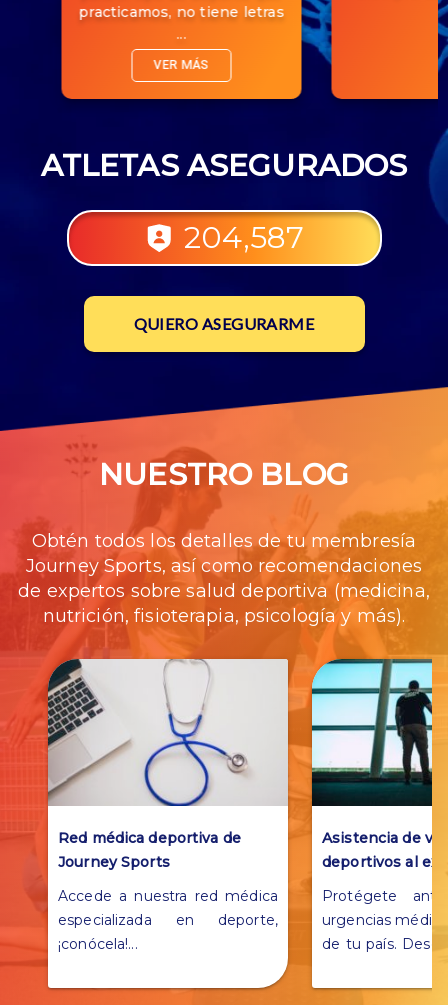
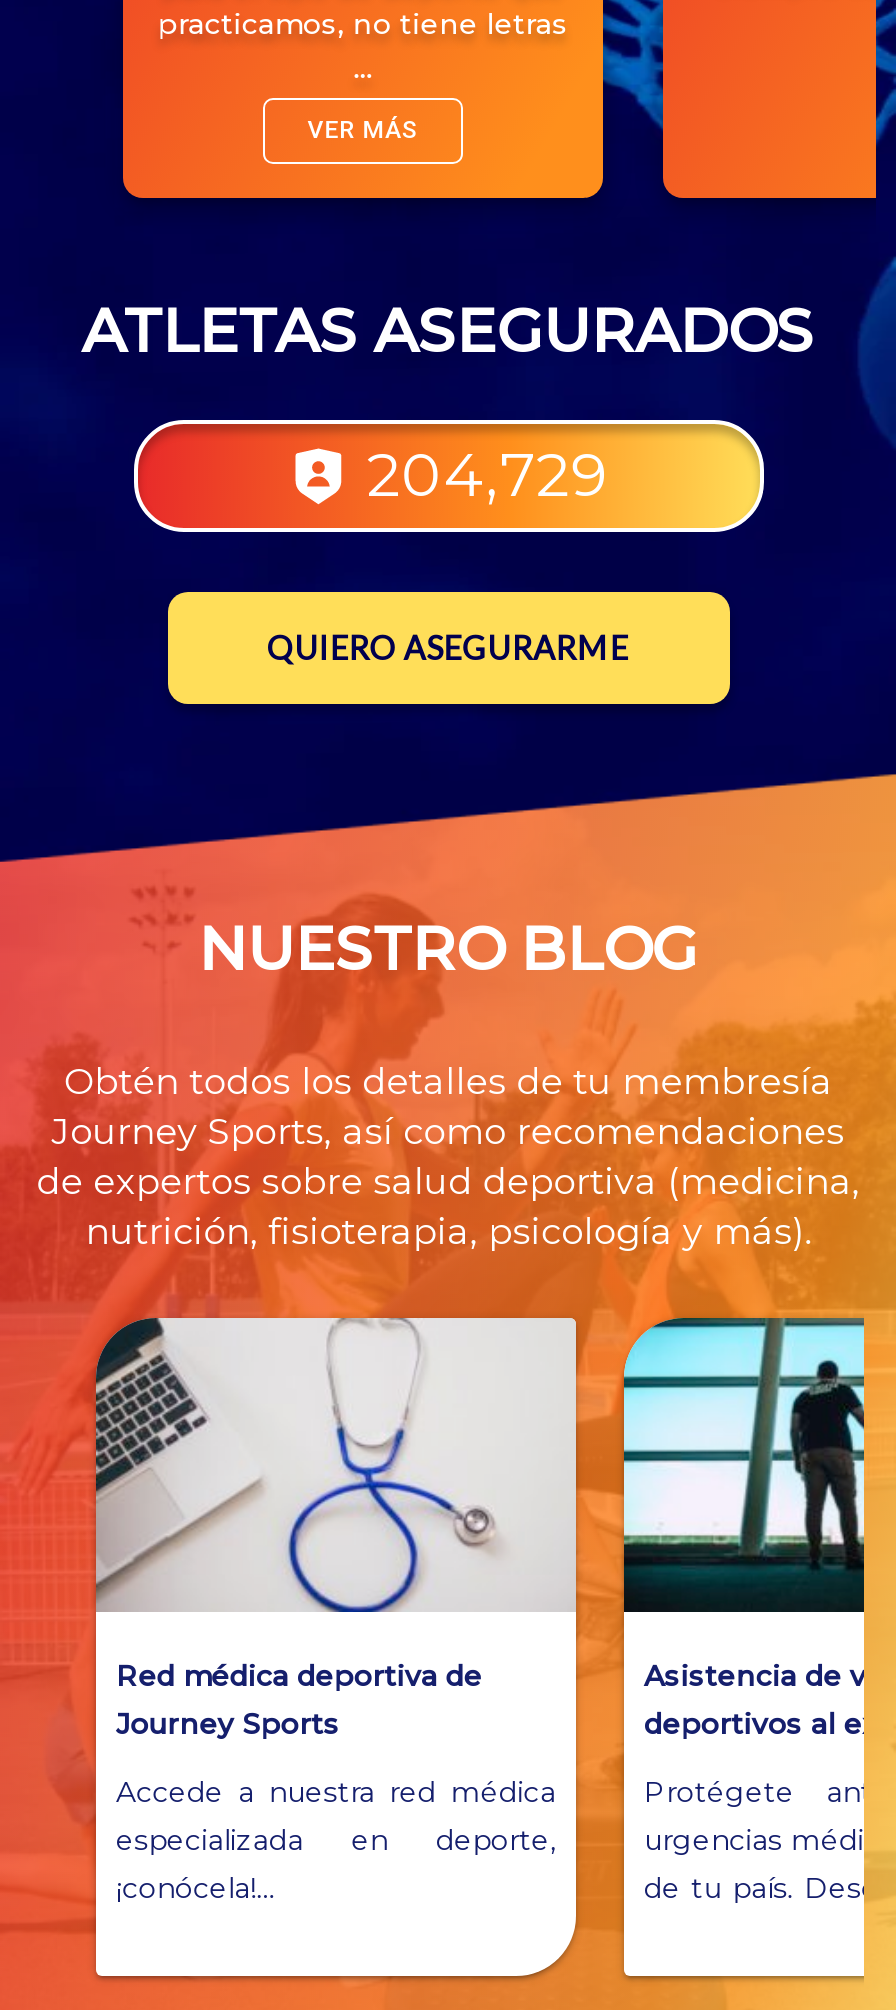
- 204,587
+ 204,729
